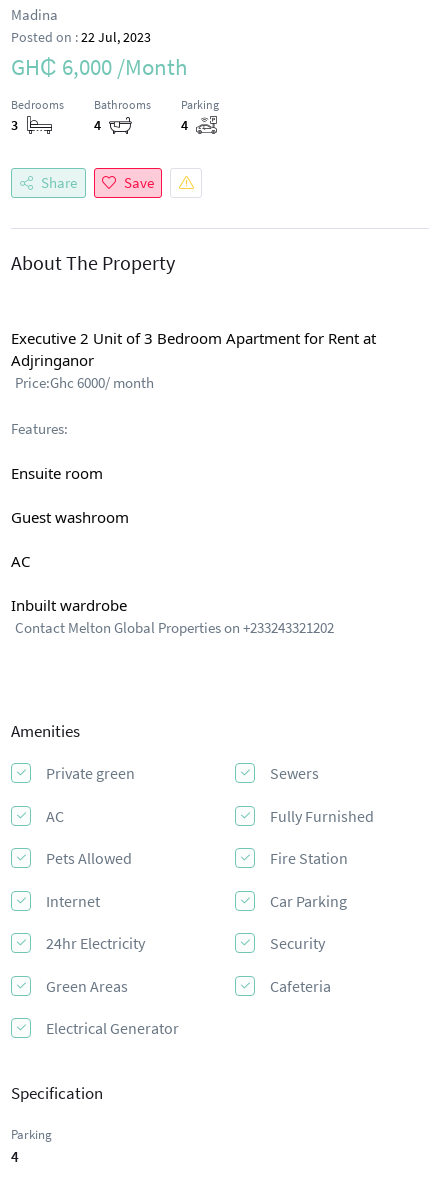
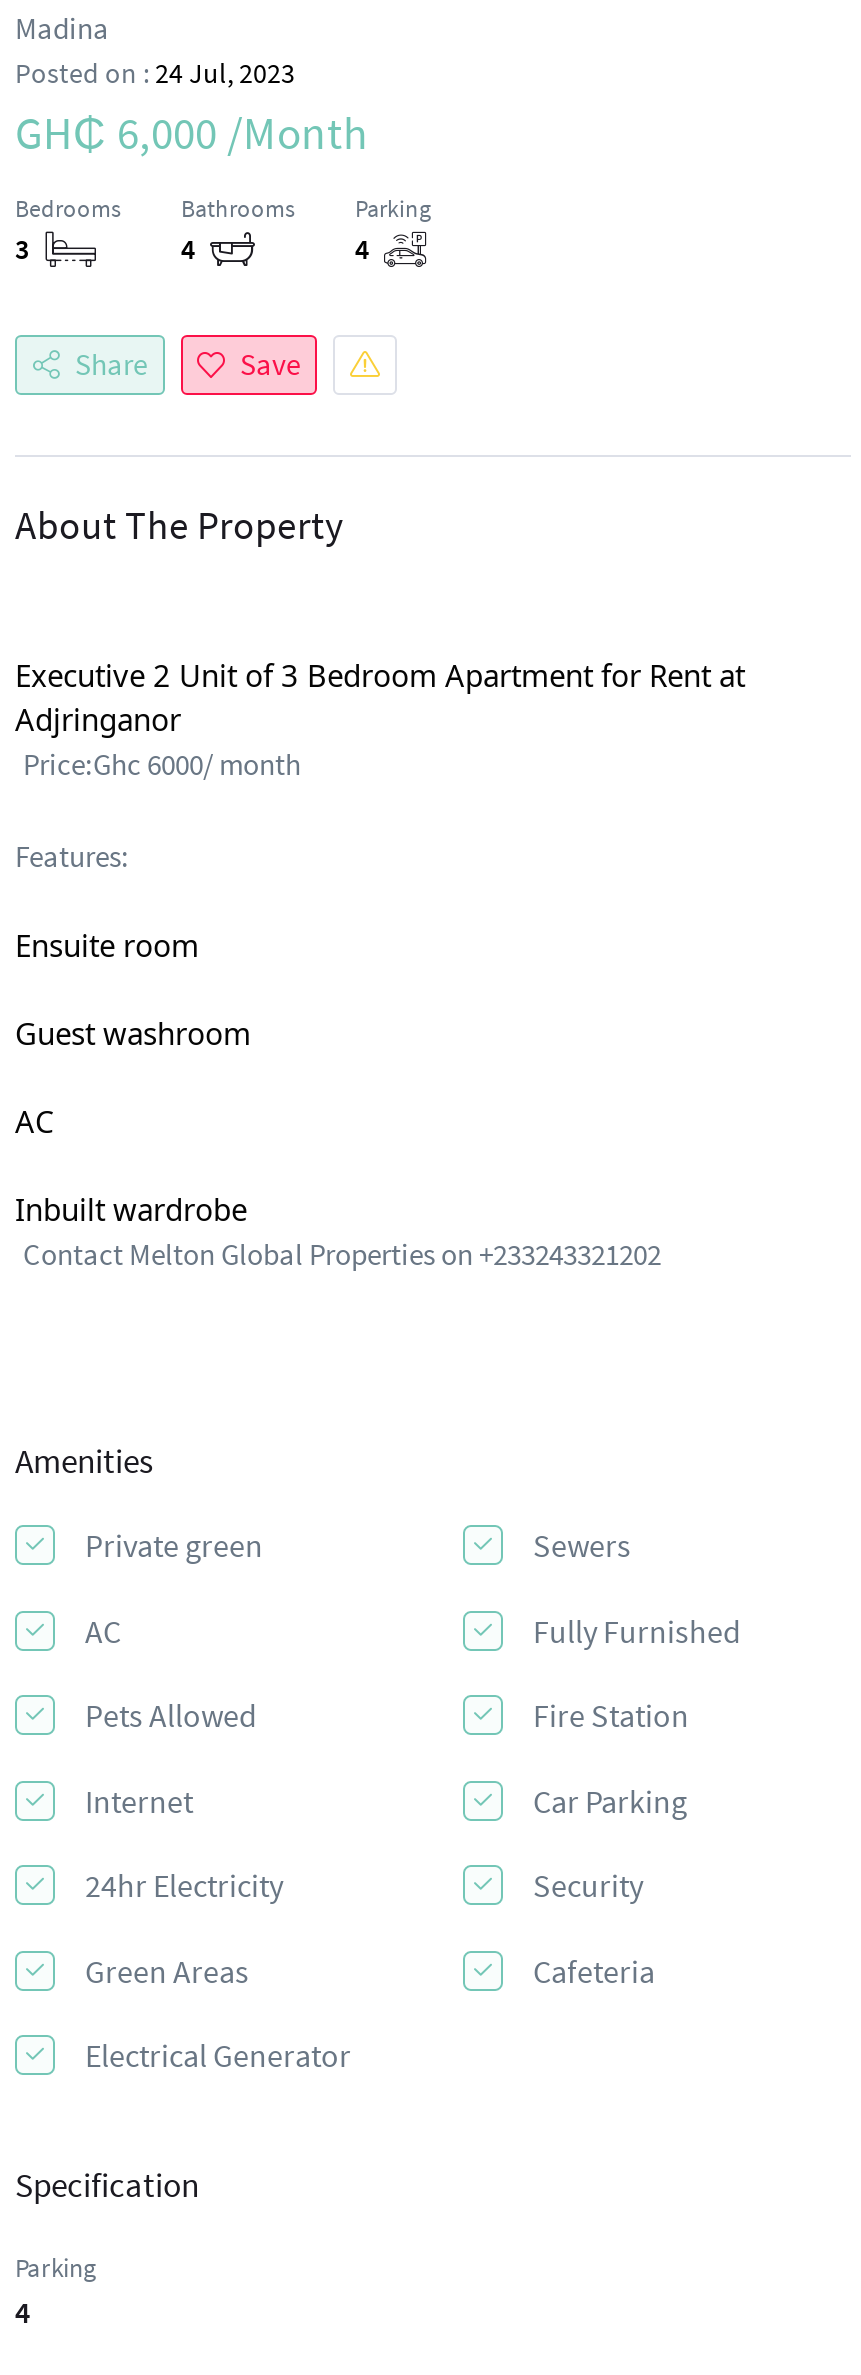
- Posted on : 22 Jul, 2023
+ Posted on : 24 Jul, 2023
